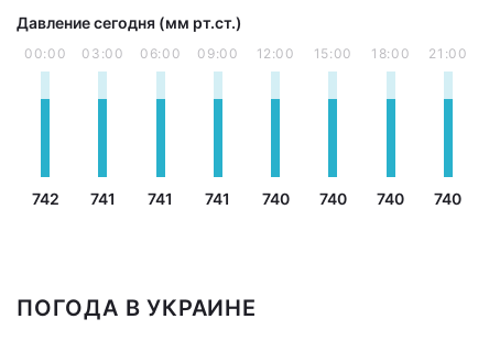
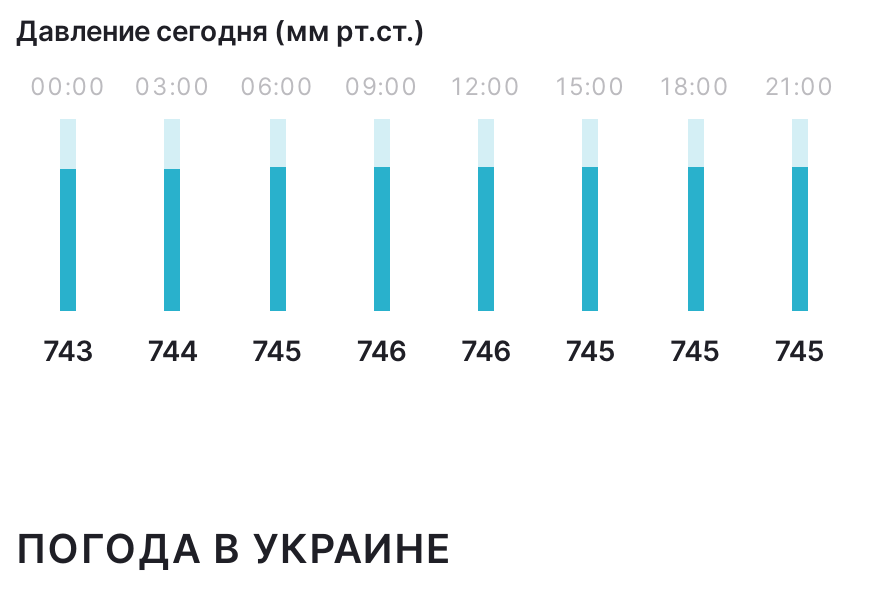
- 742
+ 743

- 741
+ 744

- 741
+ 745

- 741
+ 746

- 740
+ 746

- 740
+ 745

- 740
+ 745

- 740
+ 745
